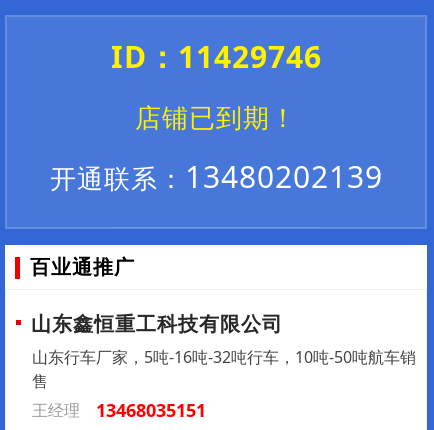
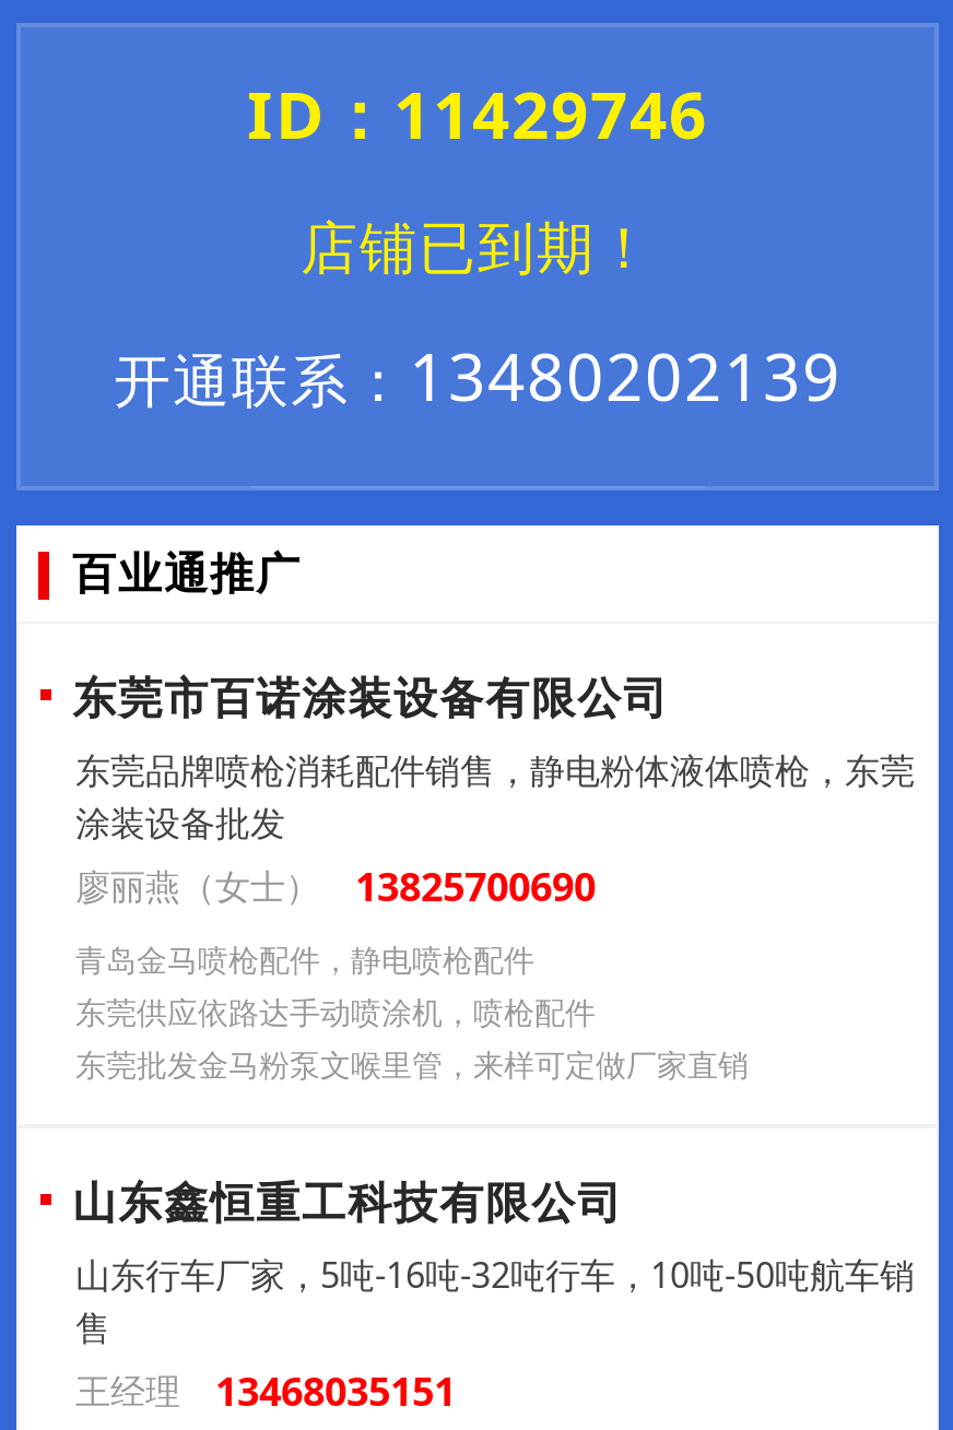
+ 东莞市百诺涂装设备有限公司
+ 东莞品牌喷枪消耗配件销售，静电粉体液体喷枪，东莞
+ 涂装设备批发
+ 廖丽燕（女士）
+ 13825700690
+ 青岛金马喷枪配件，静电喷枪配件
+ 东莞供应依路达手动喷涂机，喷枪配件
+ 东莞批发金马粉泵文喉里管，来样可定做厂家直销
